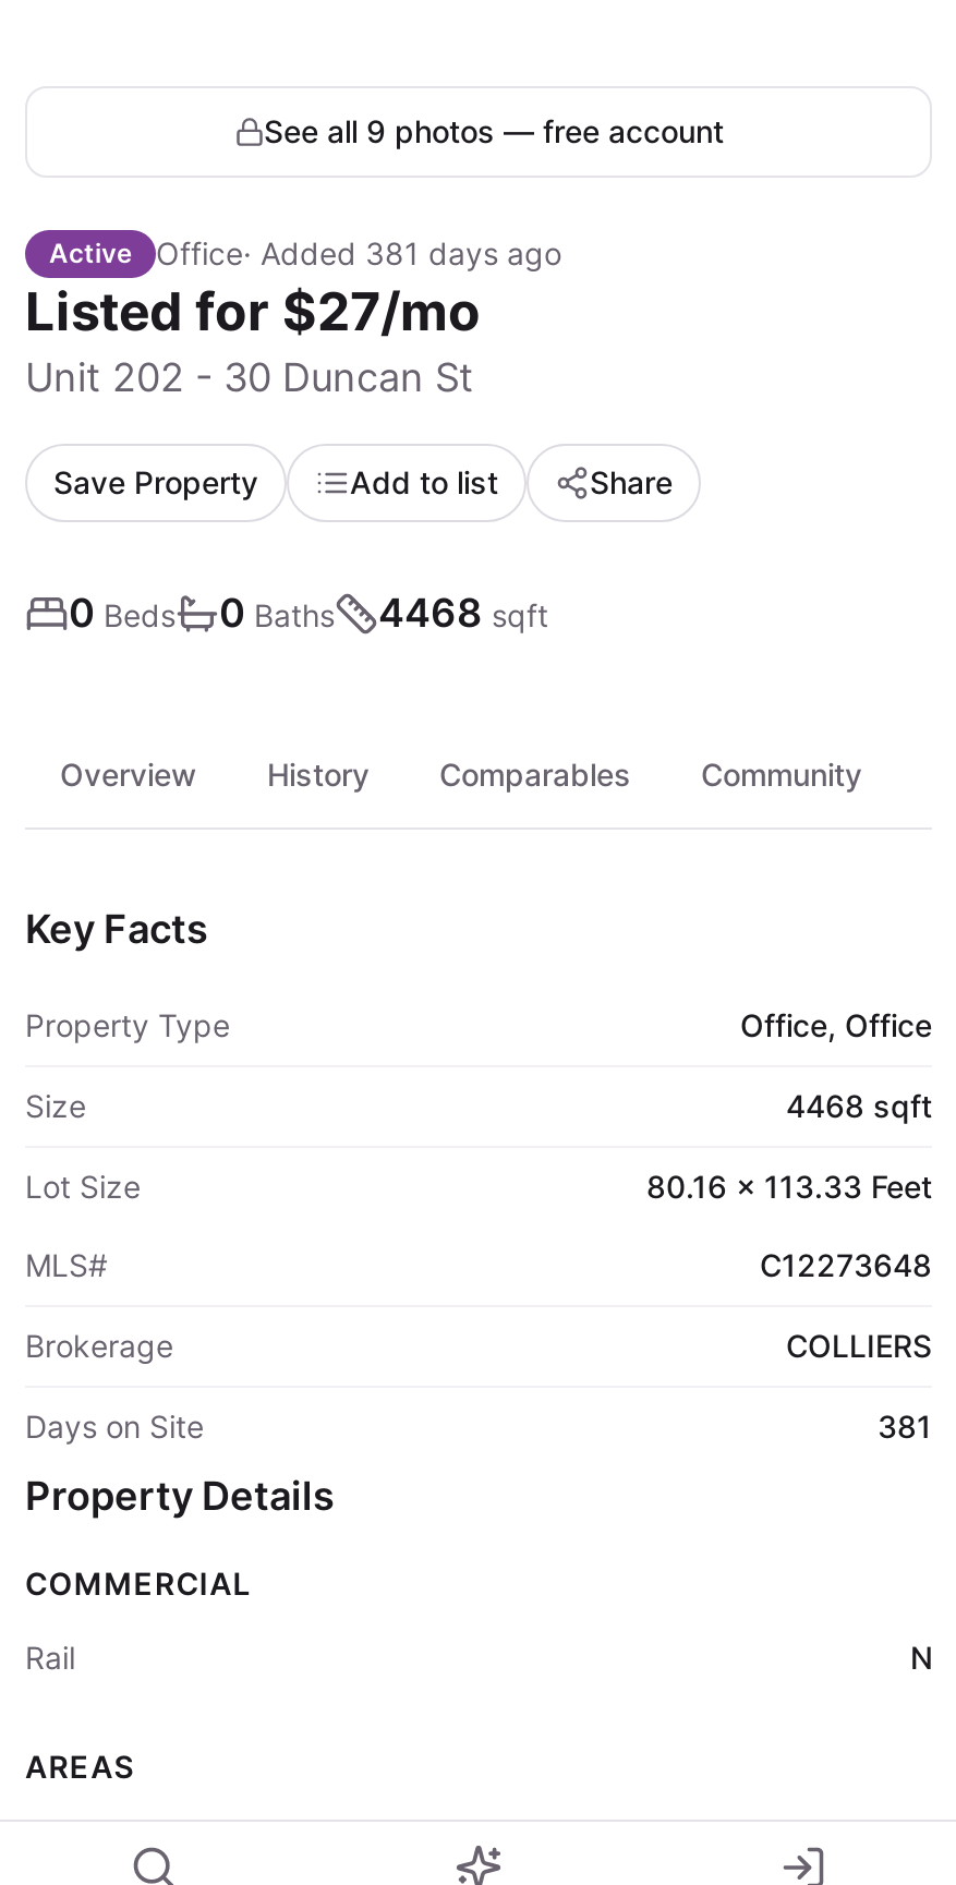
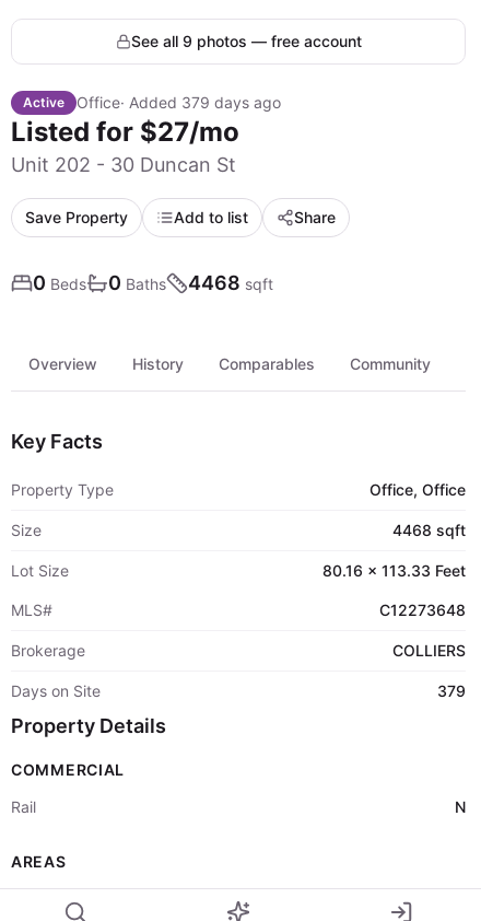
- Office · Added 381 days ago
+ Office · Added 379 days ago

- 381
+ 379
